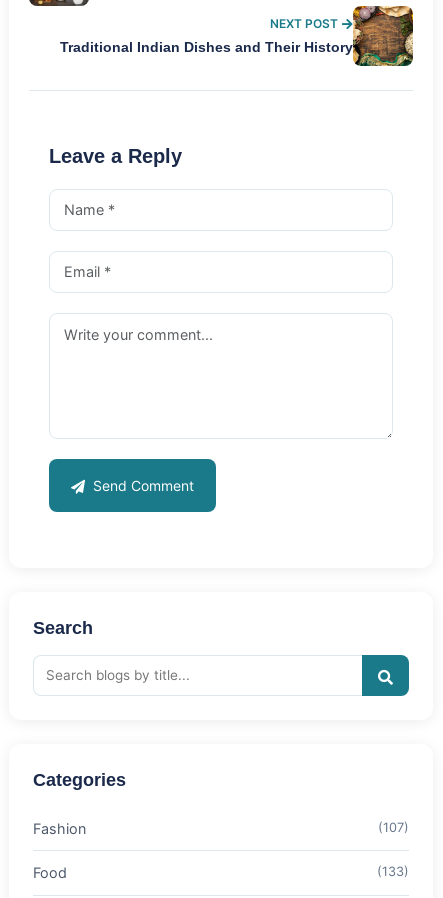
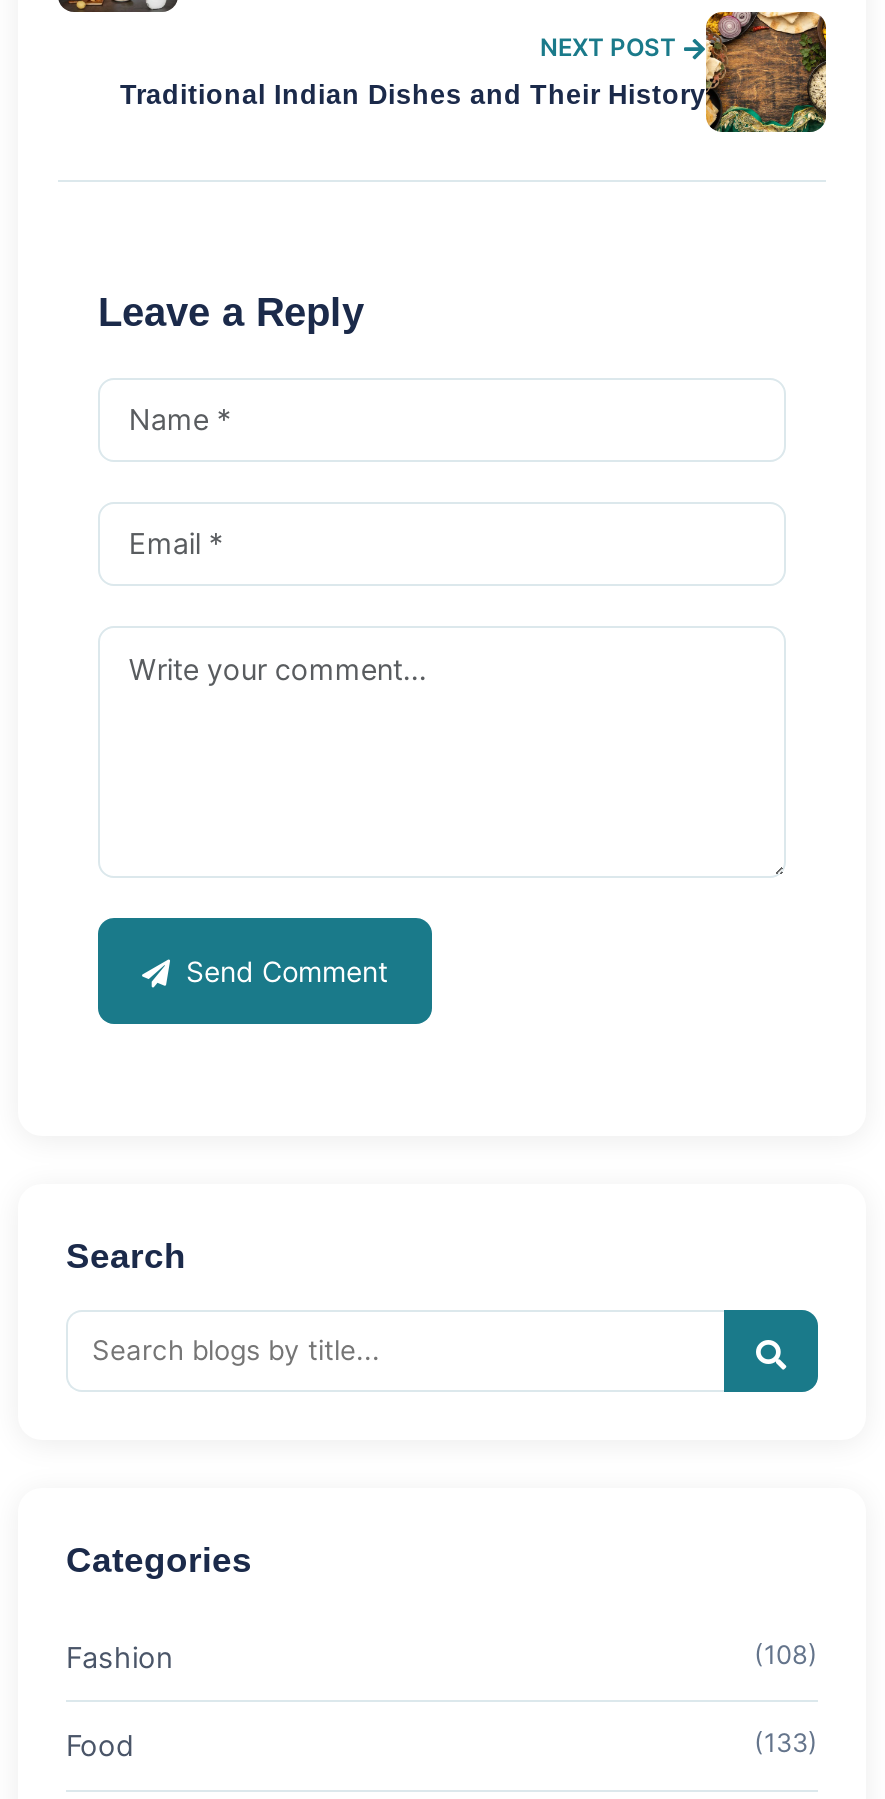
- (107)
+ (108)
